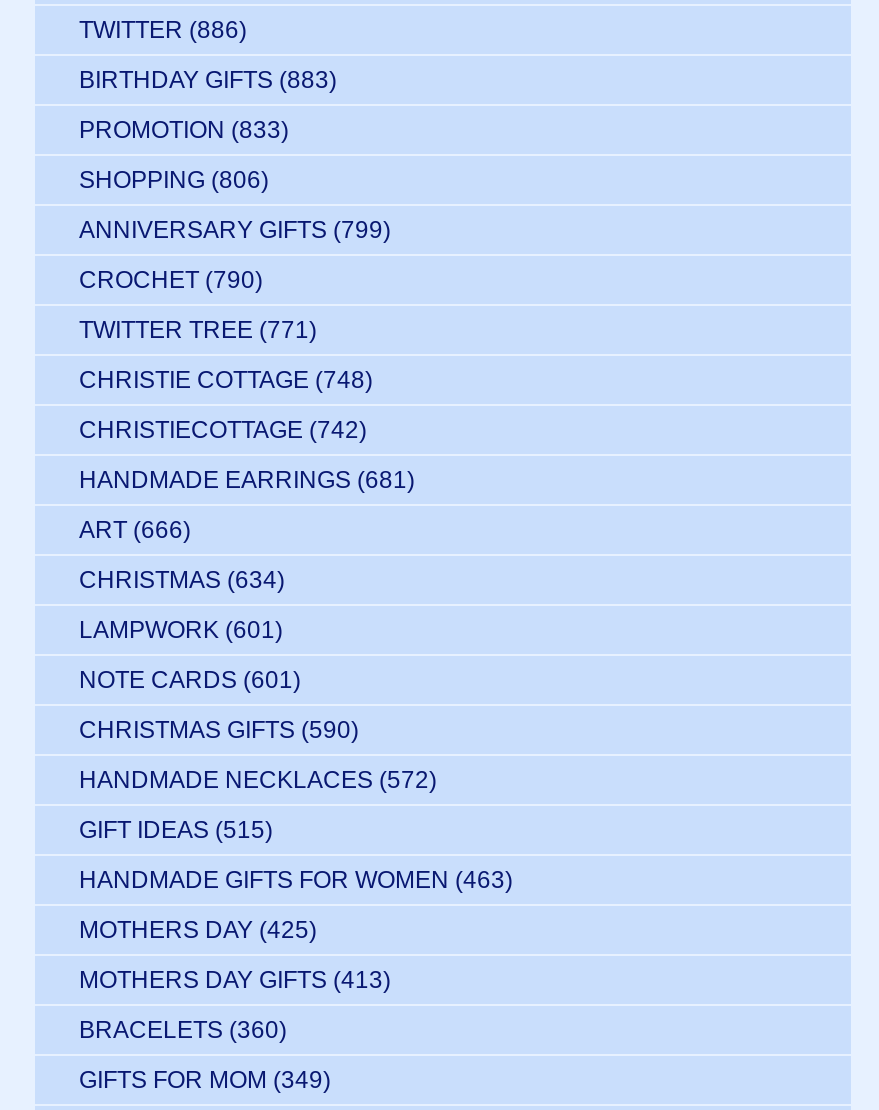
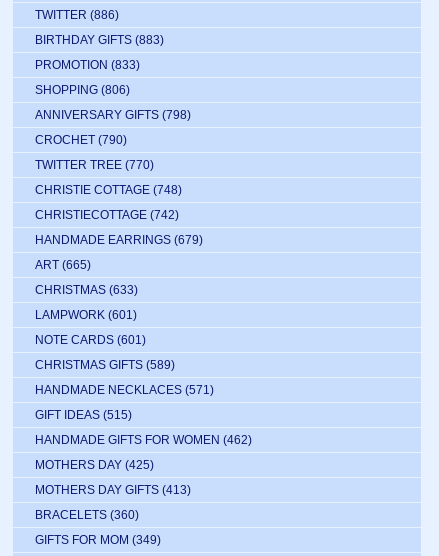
- ANNIVERSARY GIFTS (799)
+ ANNIVERSARY GIFTS (798)

- TWITTER TREE (771)
+ TWITTER TREE (770)

- HANDMADE EARRINGS (681)
+ HANDMADE EARRINGS (679)

- ART (666)
+ ART (665)

- CHRISTMAS (634)
+ CHRISTMAS (633)

- CHRISTMAS GIFTS (590)
+ CHRISTMAS GIFTS (589)

- HANDMADE NECKLACES (572)
+ HANDMADE NECKLACES (571)

- HANDMADE GIFTS FOR WOMEN (463)
+ HANDMADE GIFTS FOR WOMEN (462)
